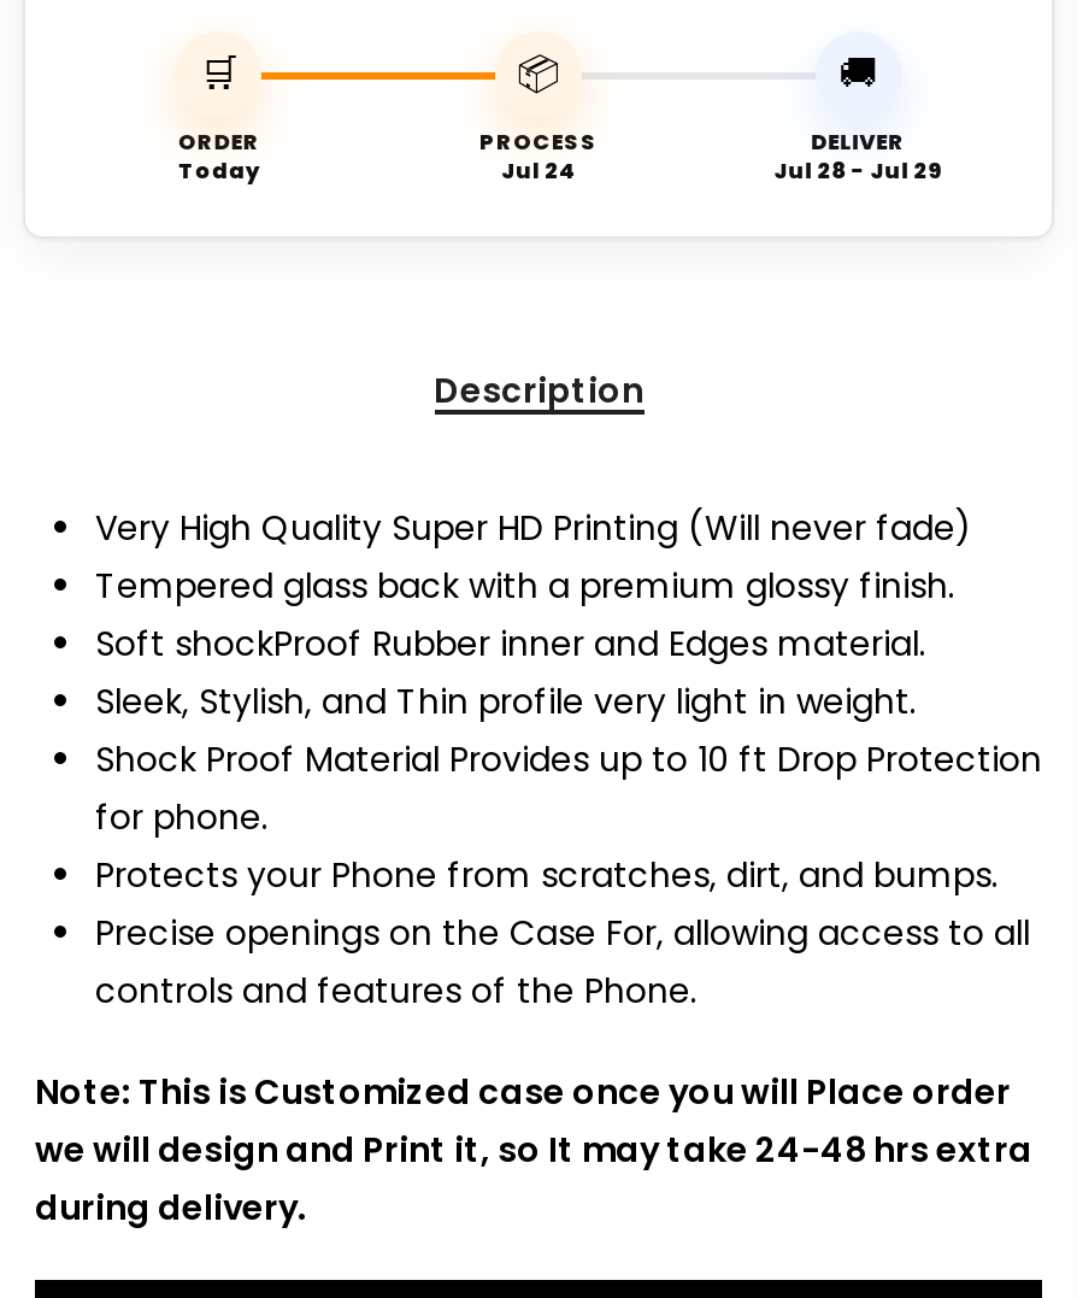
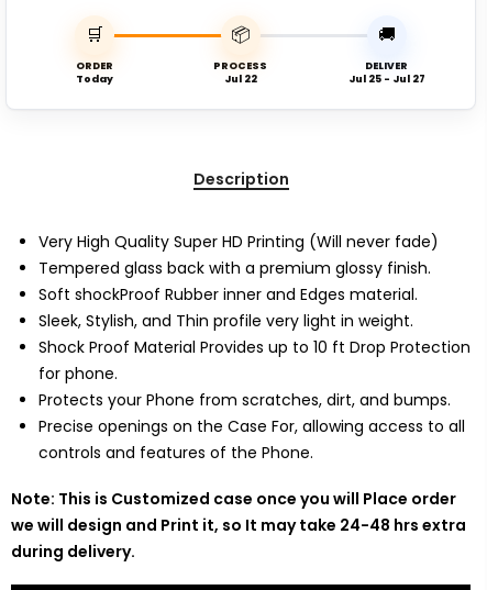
- Jul 24
+ Jul 22

- Jul 28 - Jul 29
+ Jul 25 - Jul 27
